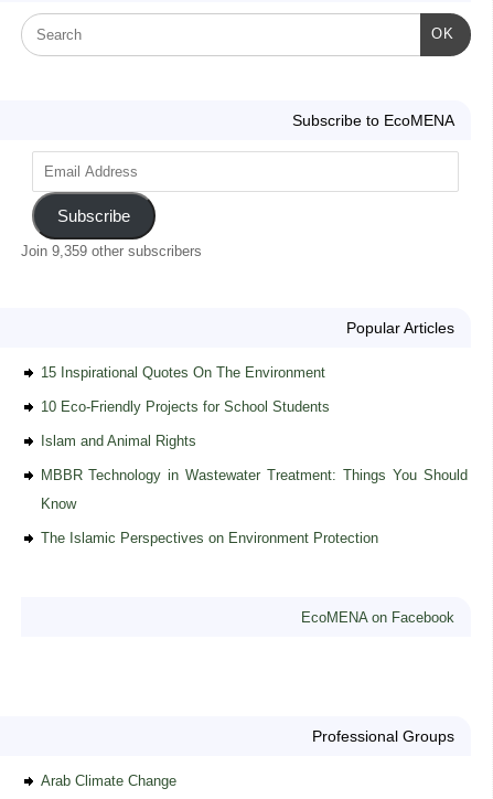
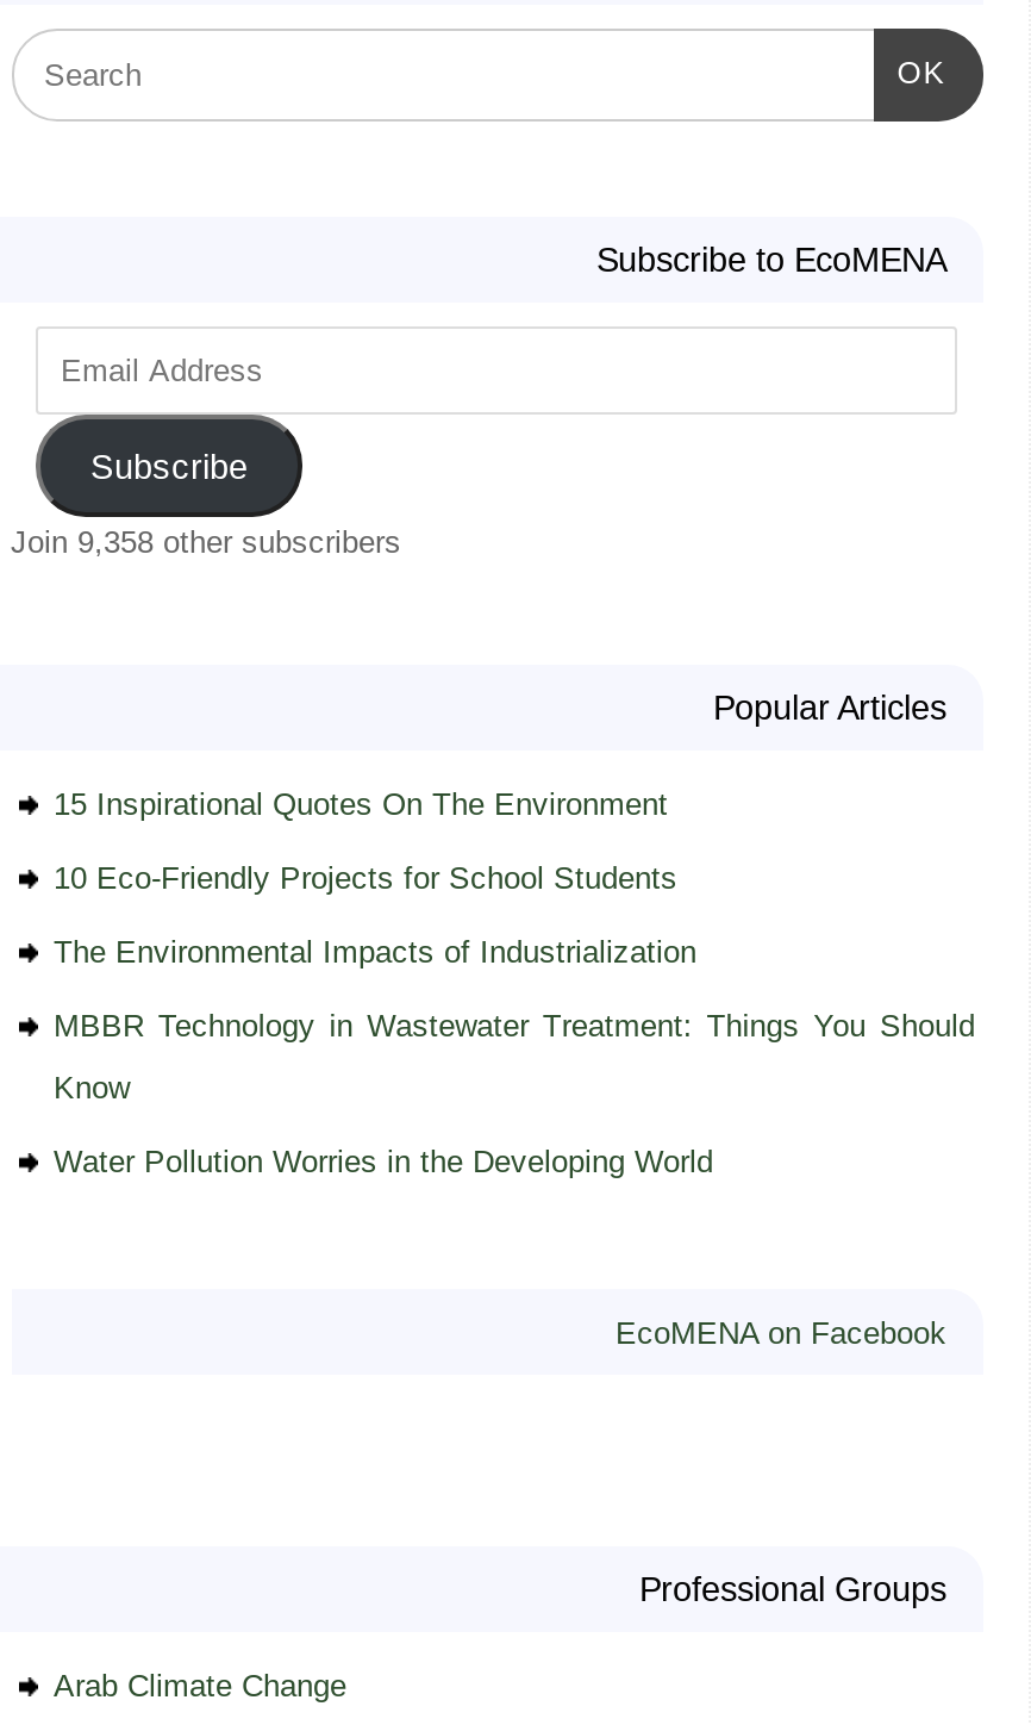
- Join 9,359 other subscribers
+ Join 9,358 other subscribers

- Islam and Animal Rights
+ The Environmental Impacts of Industrialization

- The Islamic Perspectives on Environment Protection
+ Water Pollution Worries in the Developing World
